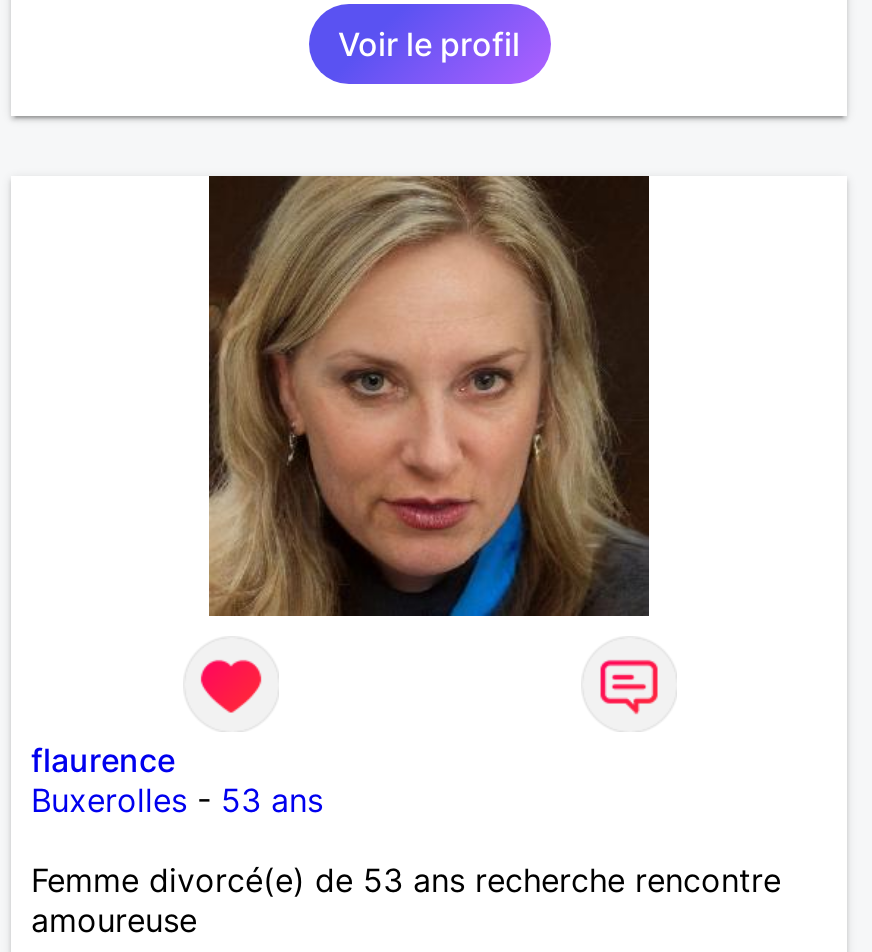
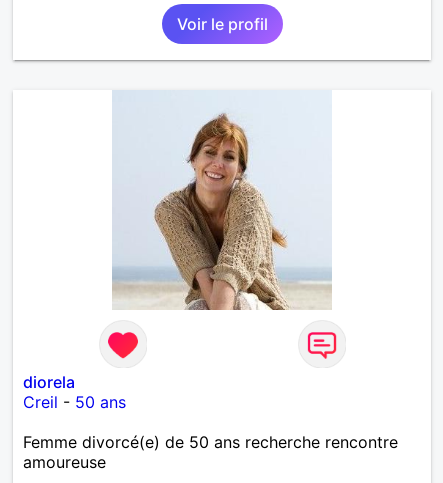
- [image]
+ [image]

- flaurence
- Buxerolles - 53 ans
+ diorela
+ Creil - 50 ans

- Femme divorcé(e) de 53 ans recherche rencontre
+ Femme divorcé(e) de 50 ans recherche rencontre
